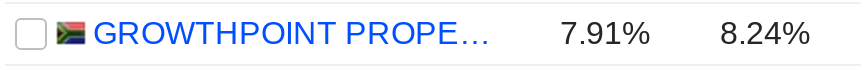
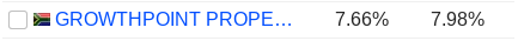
- 7.91%
+ 7.66%

- 8.24%
+ 7.98%
